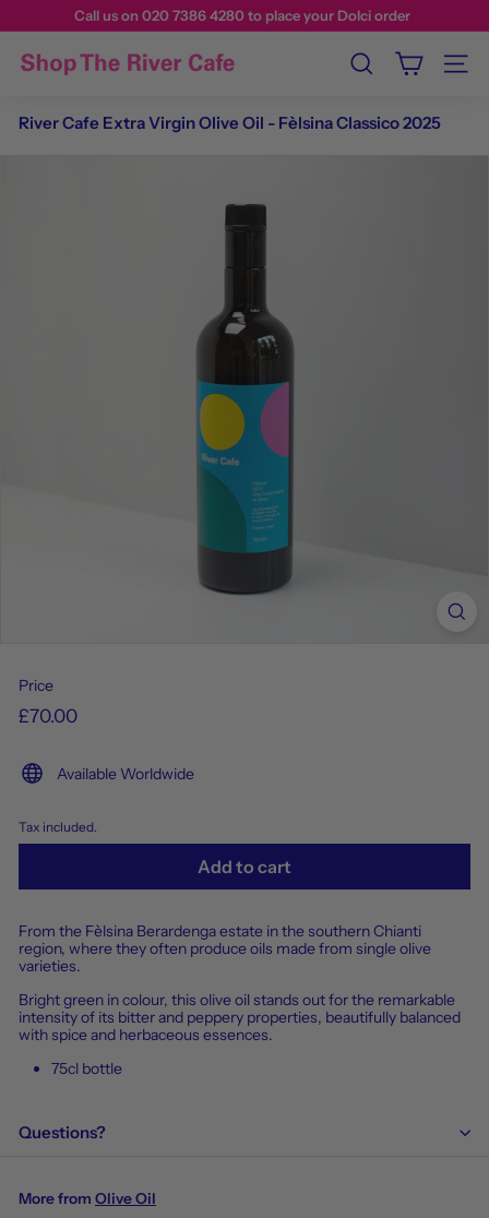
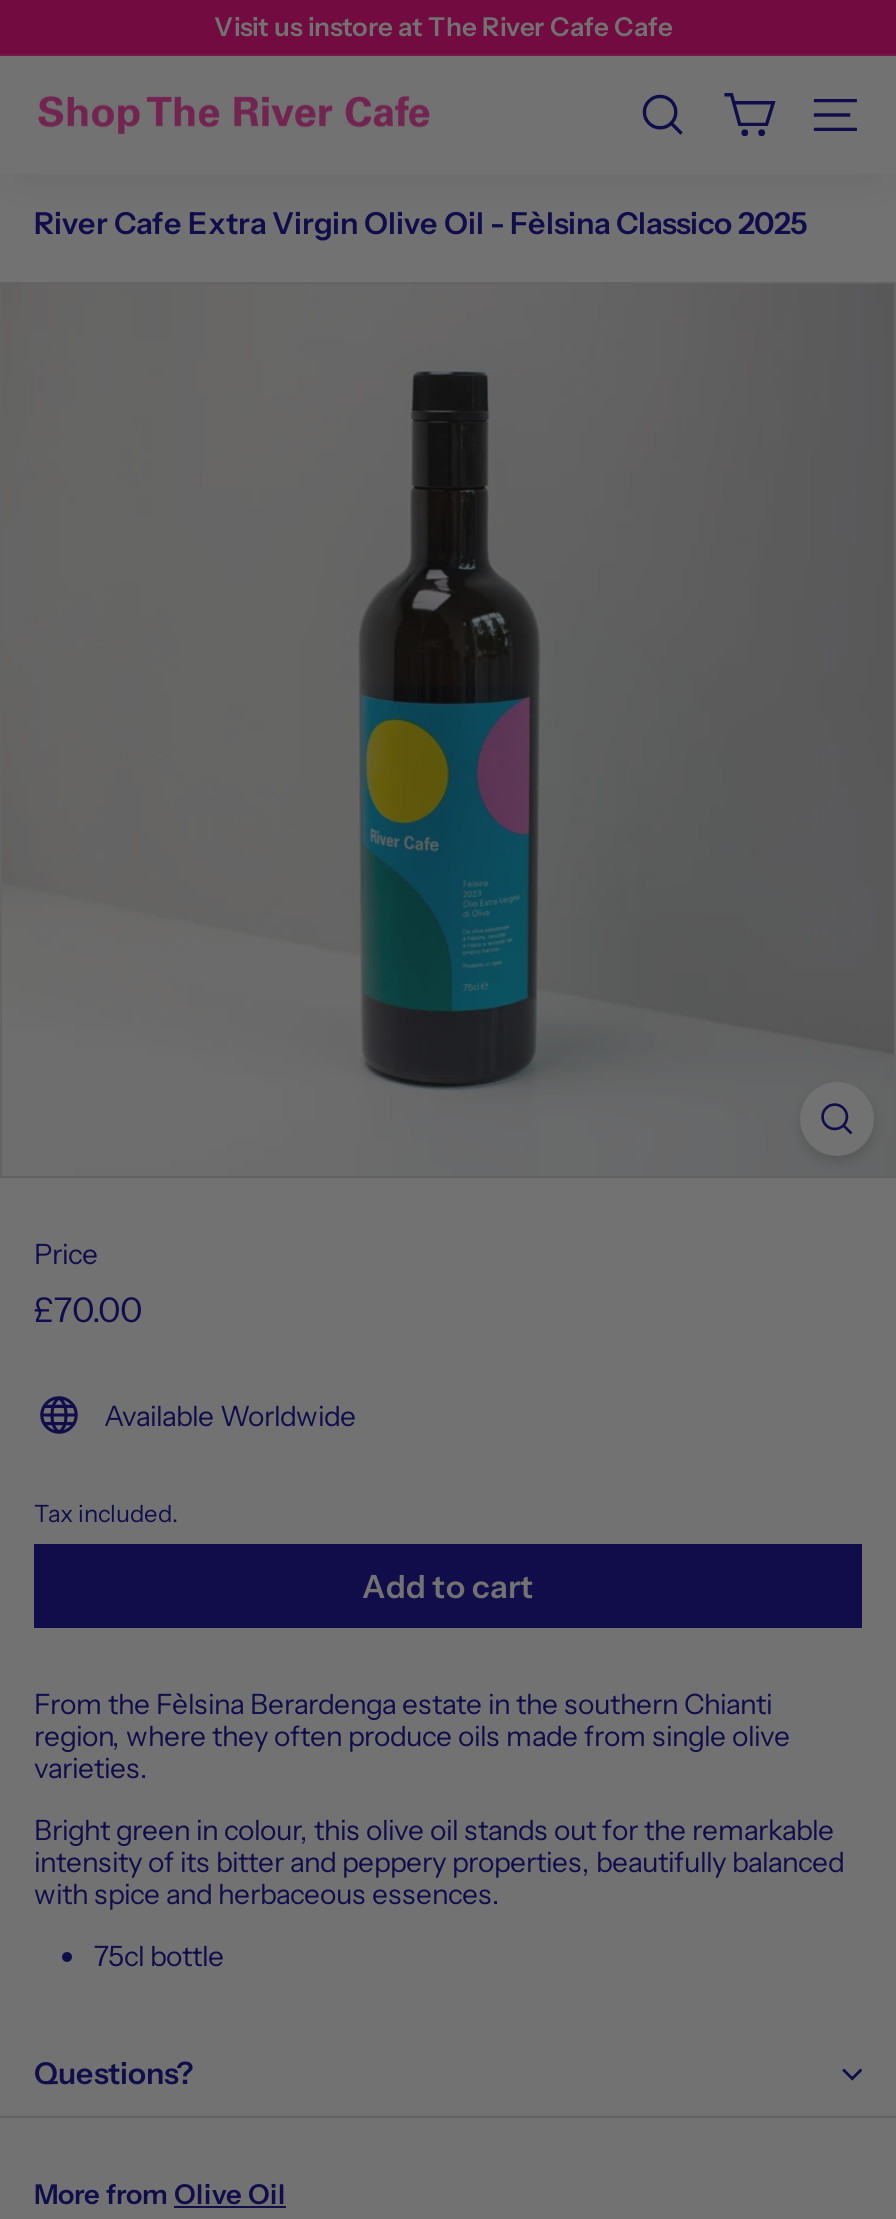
- Call us on 020 7386 4280 to place your Dolci order
+ Visit us instore at The River Cafe Cafe
